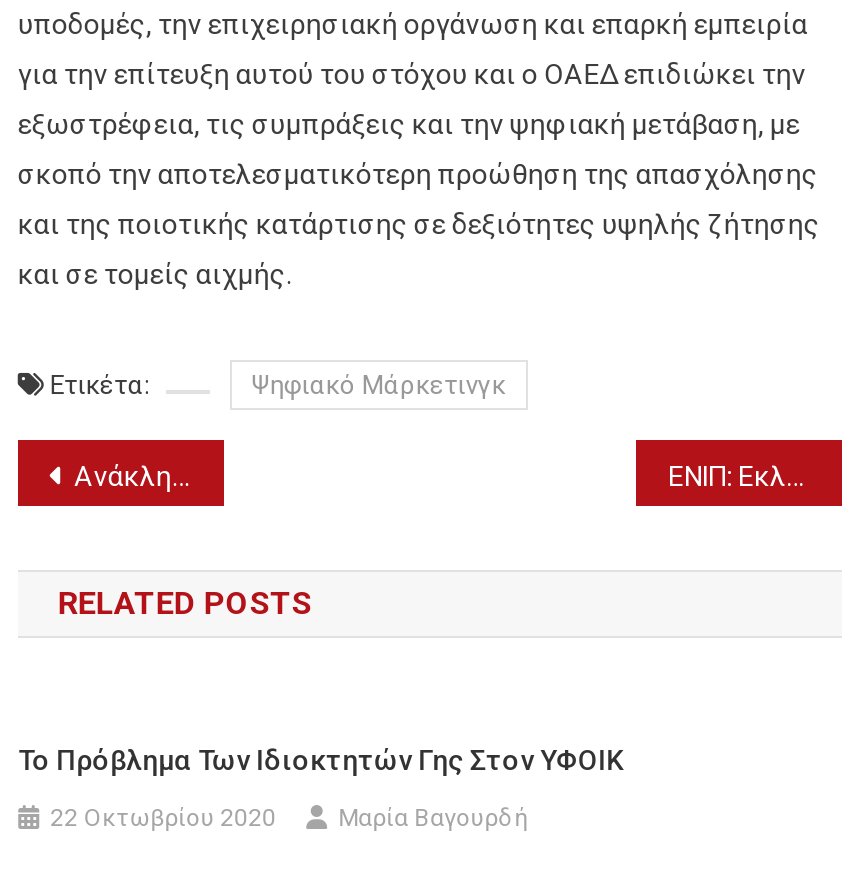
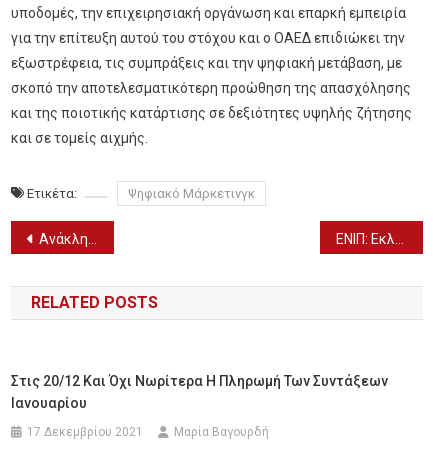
- Το Πρόβλημα Των Ιδιοκτητών Γης Στον ΥΦΟΙΚ
+ Στις 20/12 Και Όχι Νωρίτερα Η Πληρωμή Των Συντάξεων
+ Ιανουαρίου

- 22 Οκτωβρίου 2020
+ 17 Δεκεμβρίου 2021
